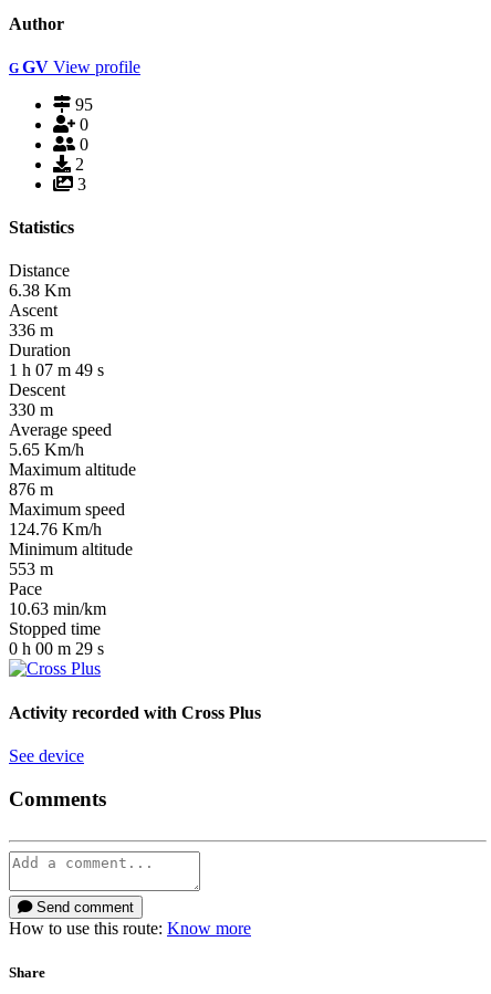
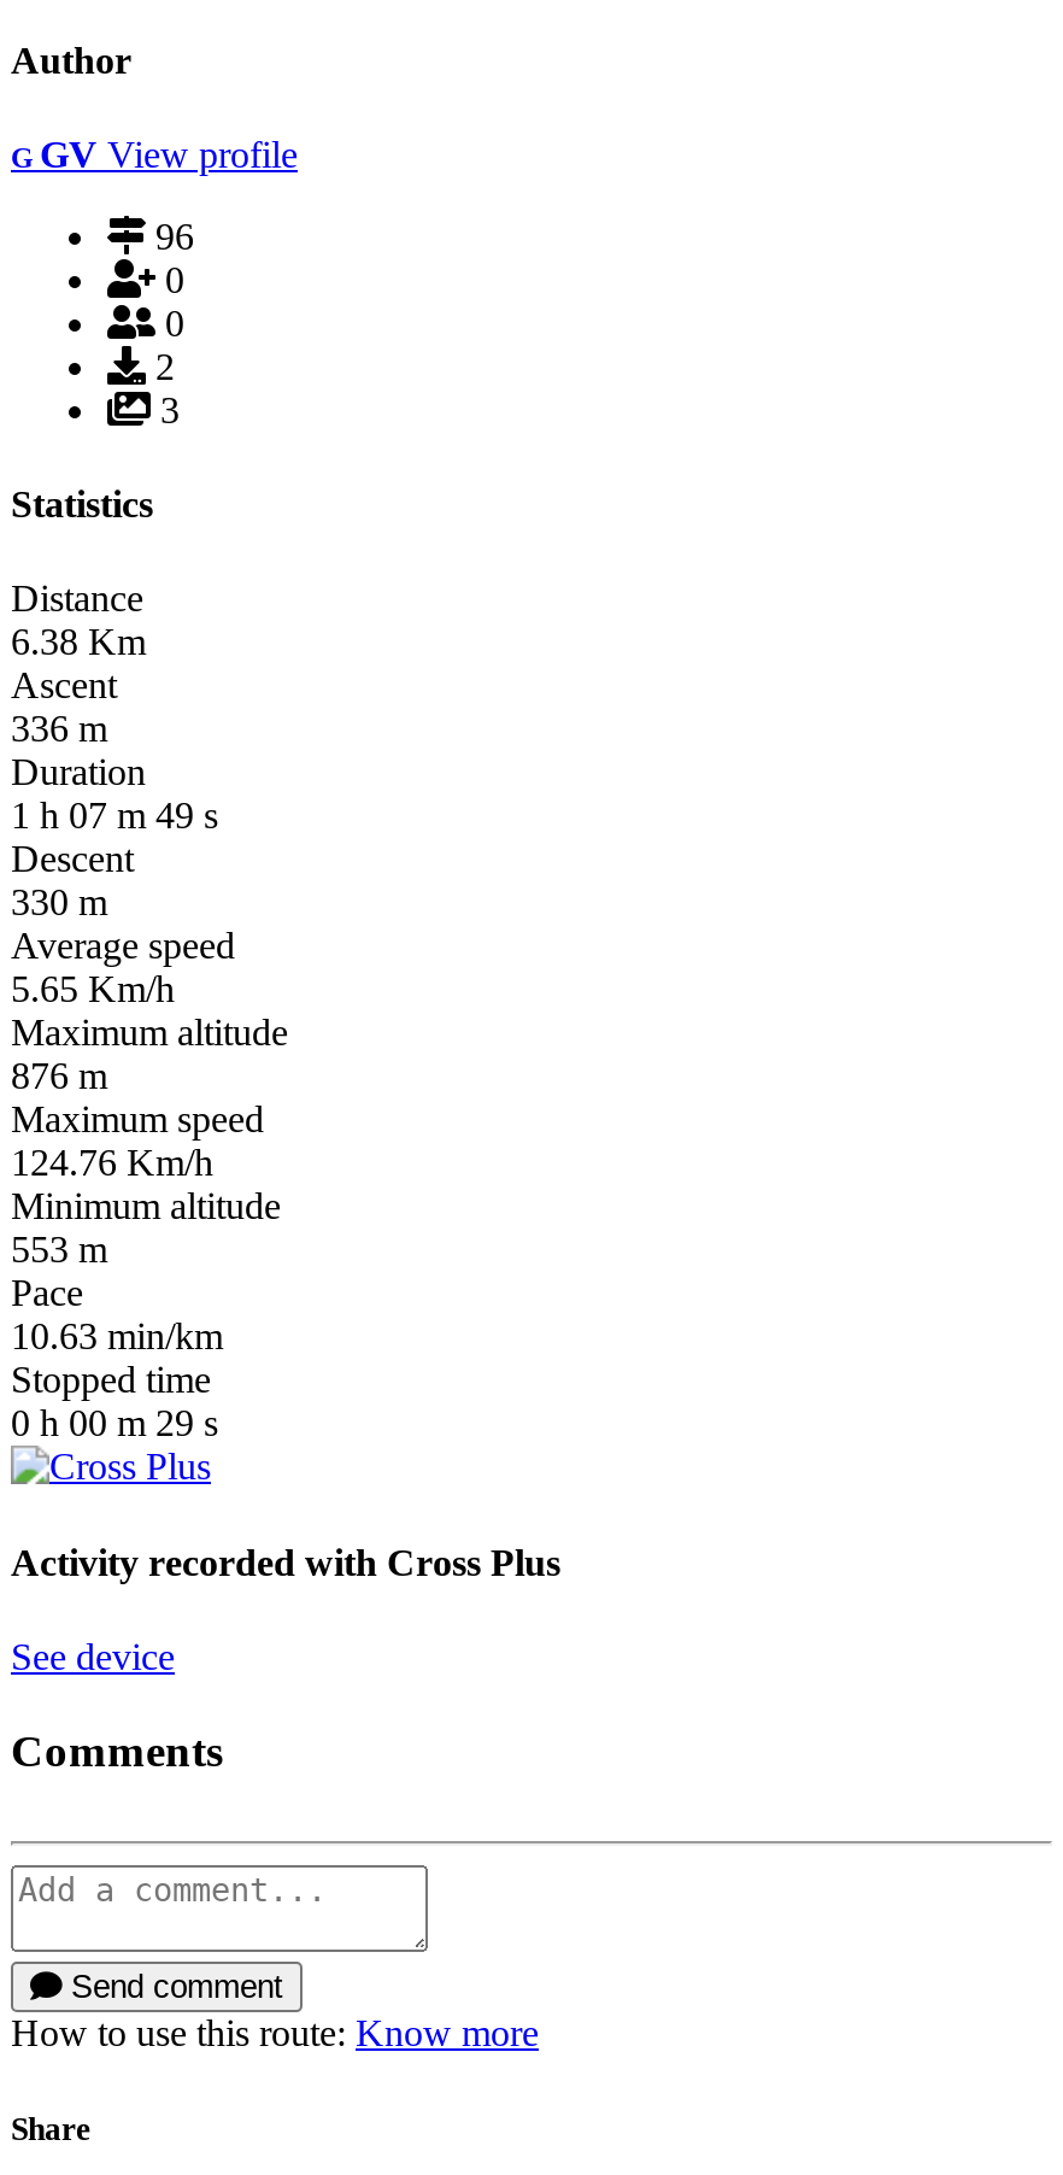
- 95
+ 96
